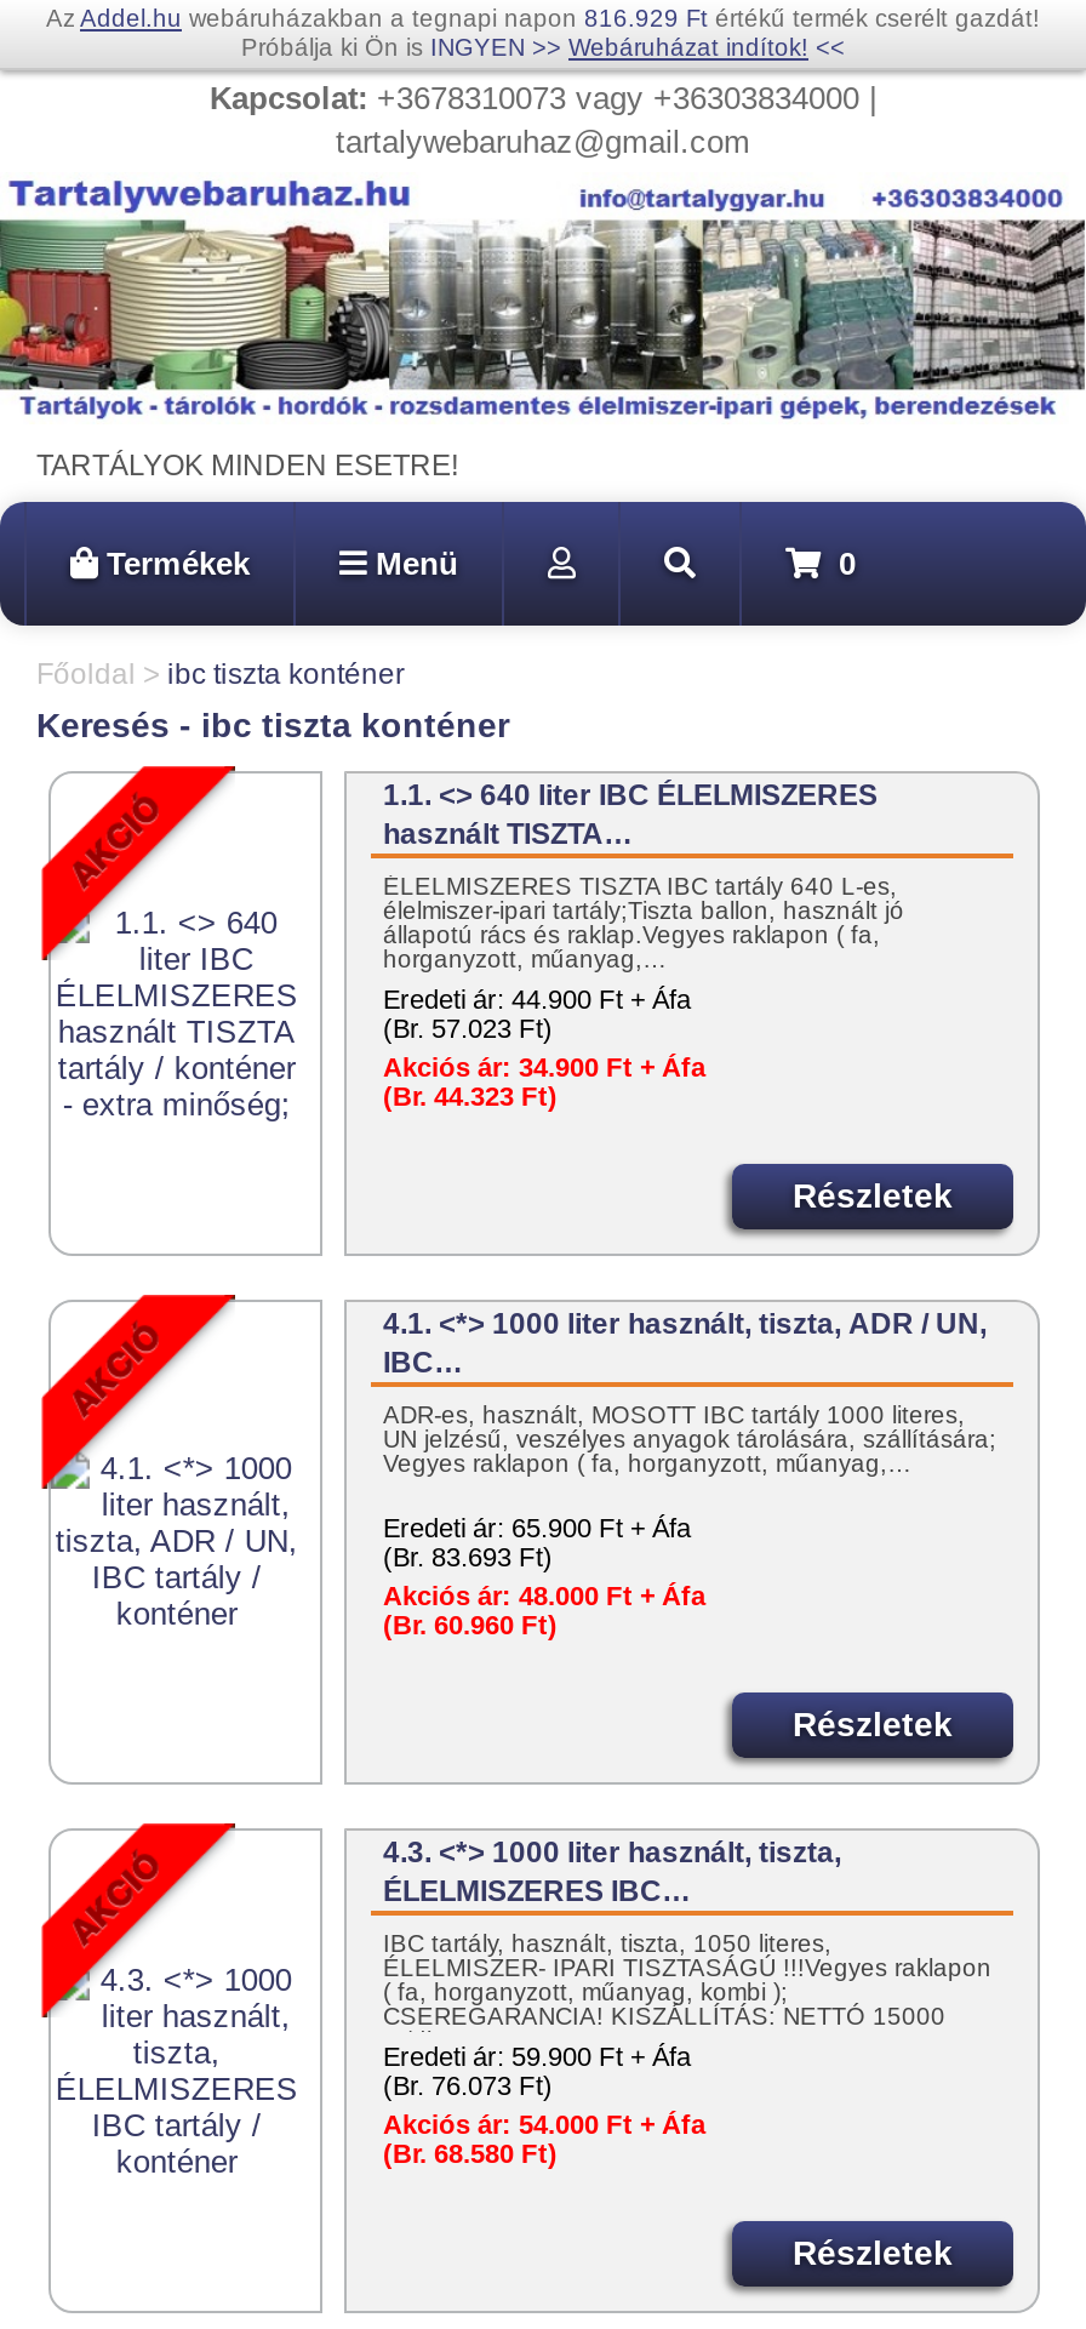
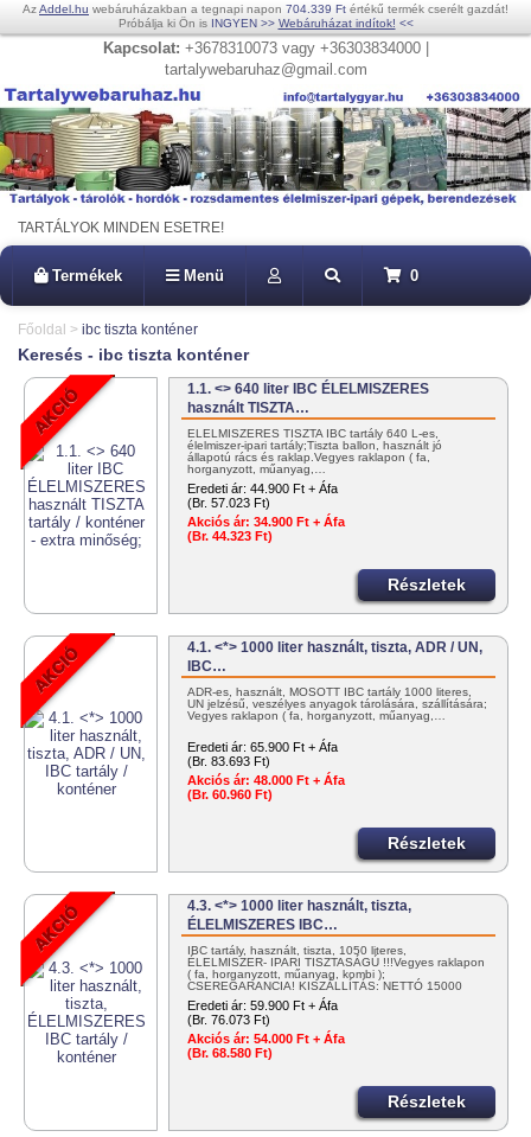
- Az Addel.hu webáruházakban a tegnapi napon 816.929 Ft értékű termék cserélt gazdát!
+ Az Addel.hu webáruházakban a tegnapi napon 704.339 Ft értékű termék cserélt gazdát!
